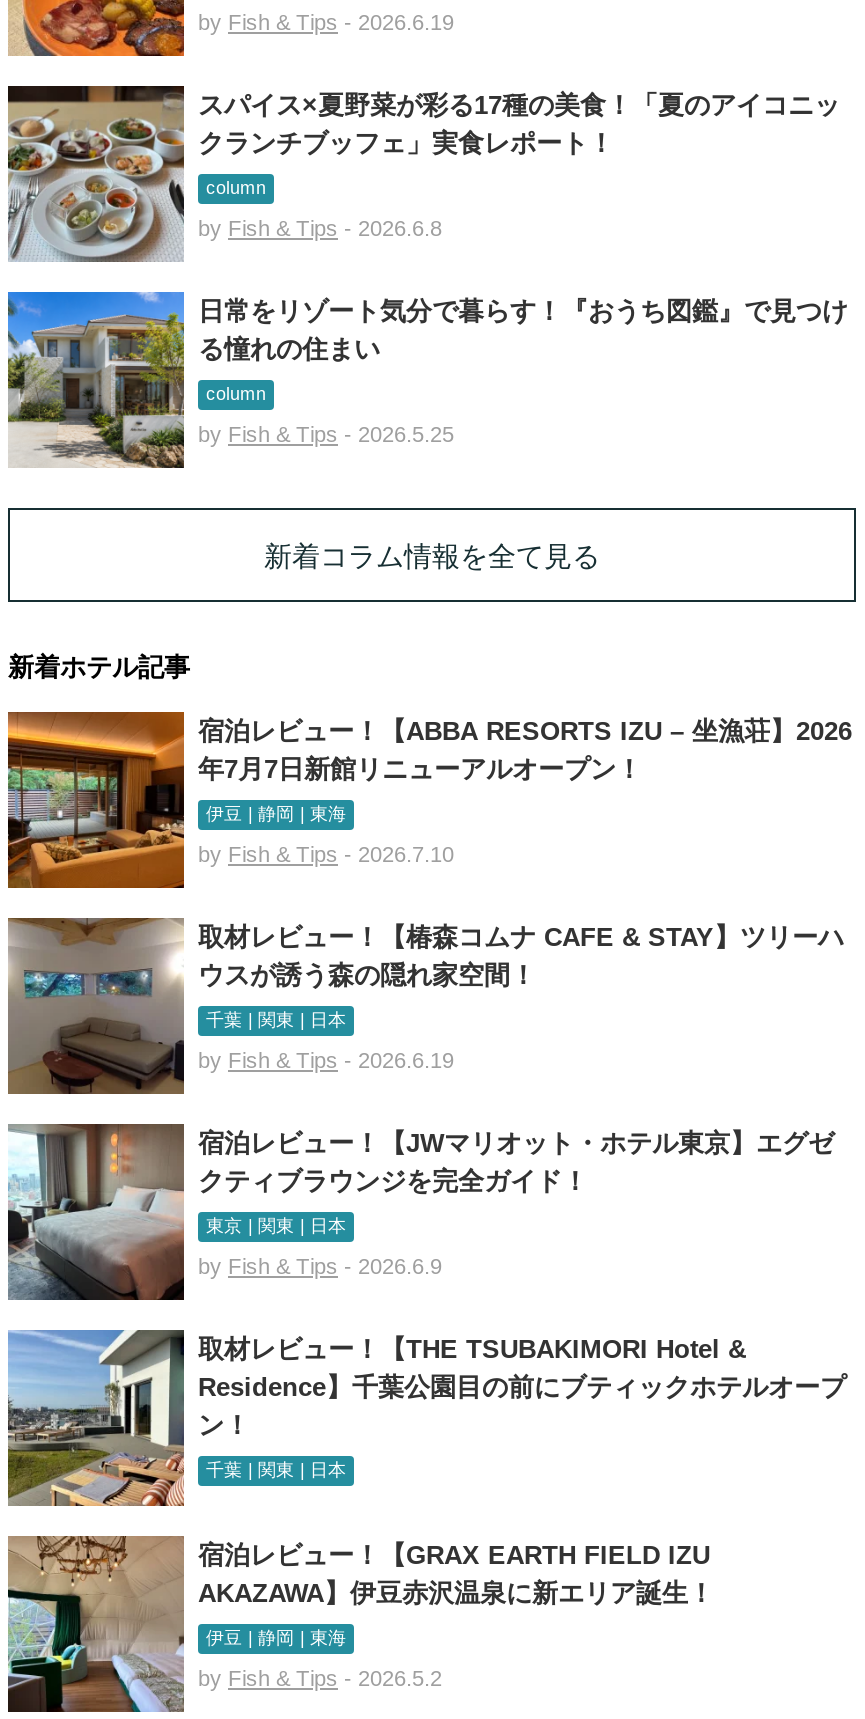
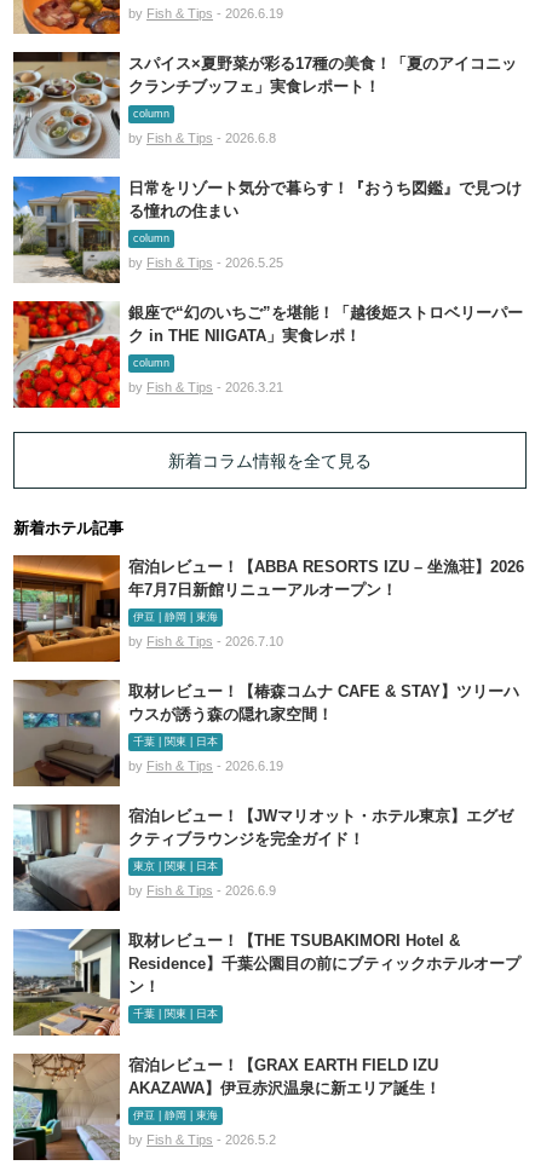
+ [image]
+ 銀座で“幻のいちご”を堪能！「越後姫ストロベリーパー
+ ク in THE NIIGATA」実食レポ！
+ column
+ by Fish & Tips - 2026.3.21
